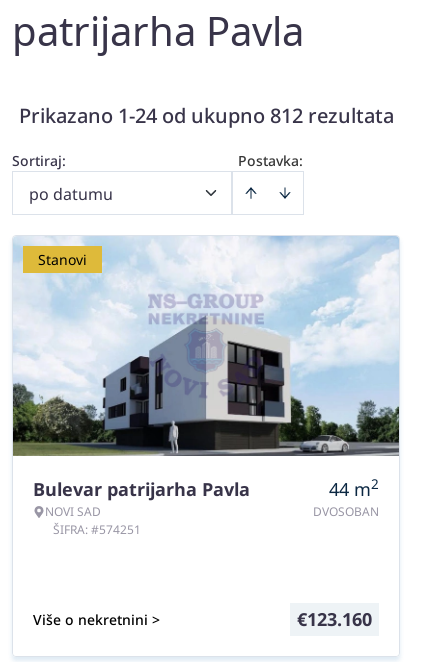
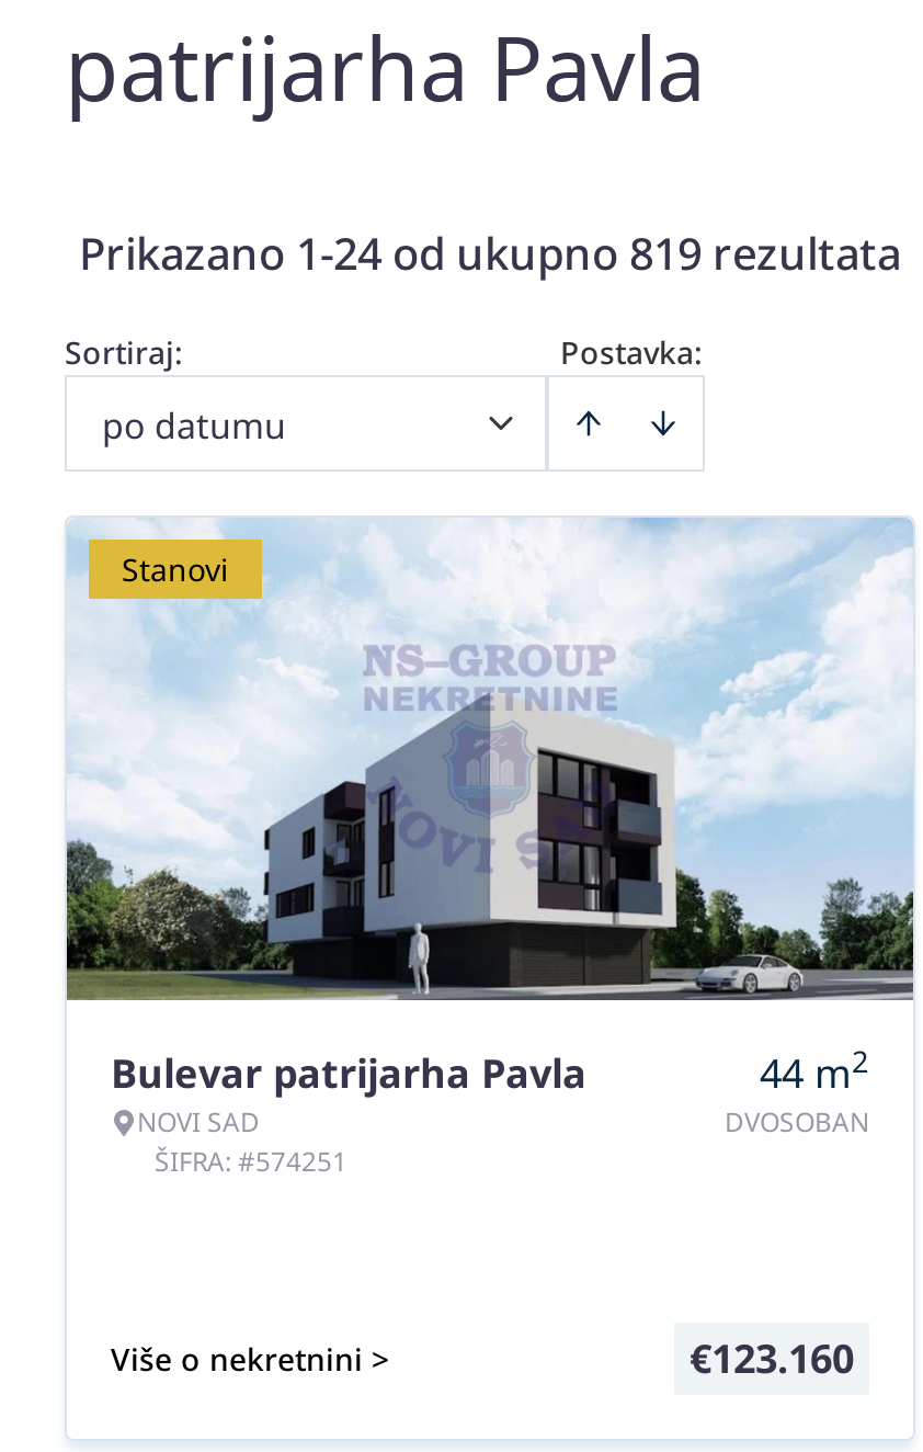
- Prikazano 1-24 od ukupno 812 rezultata
+ Prikazano 1-24 od ukupno 819 rezultata
